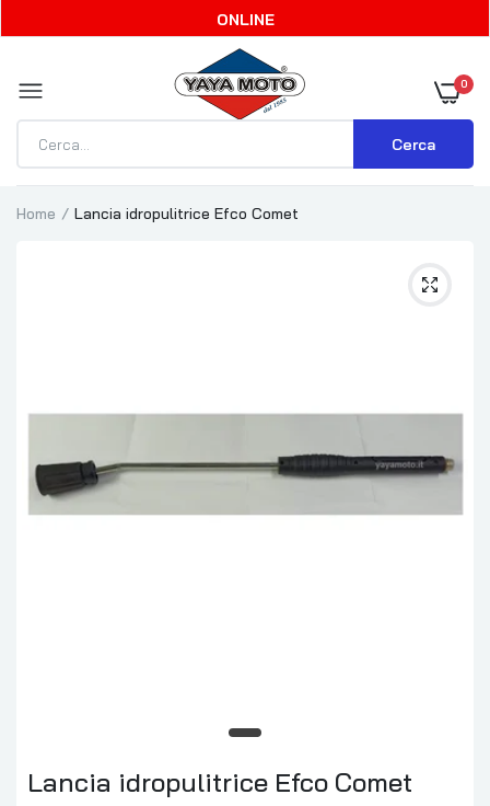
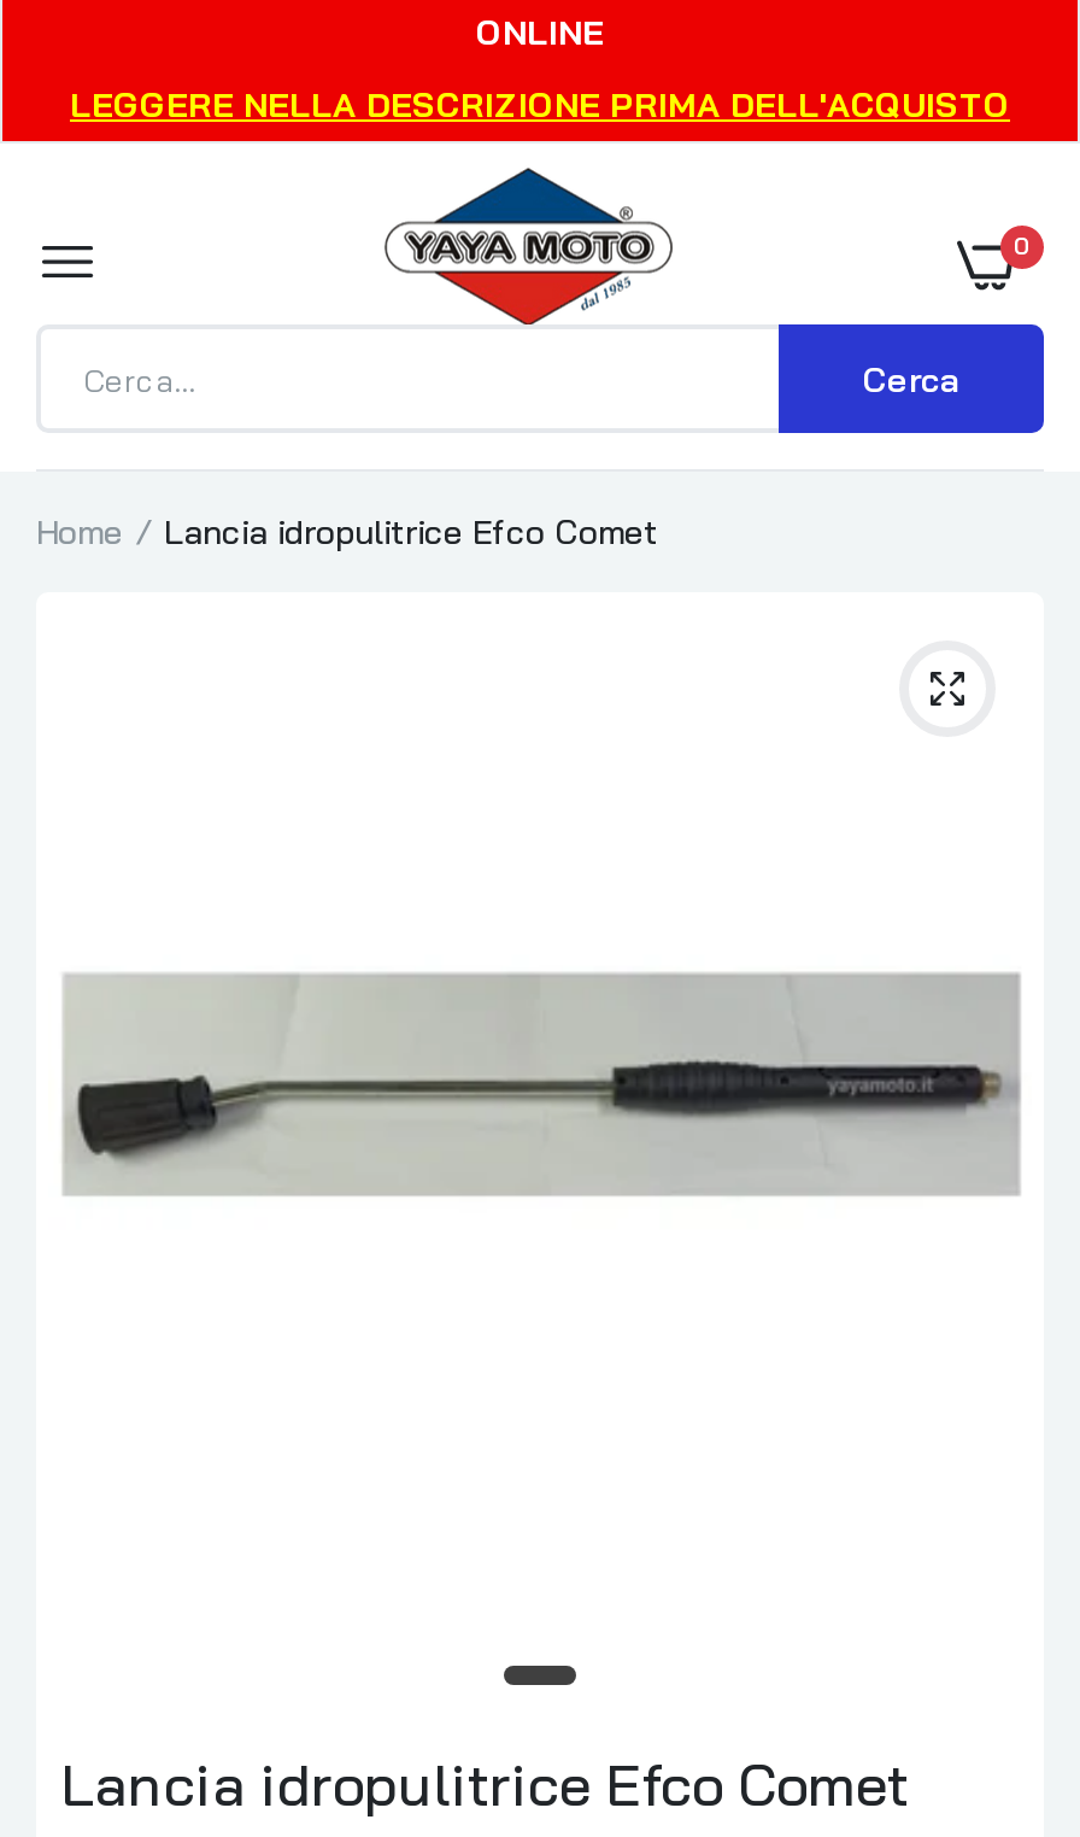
+ LEGGERE NELLA DESCRIZIONE PRIMA DELL'ACQUISTO
